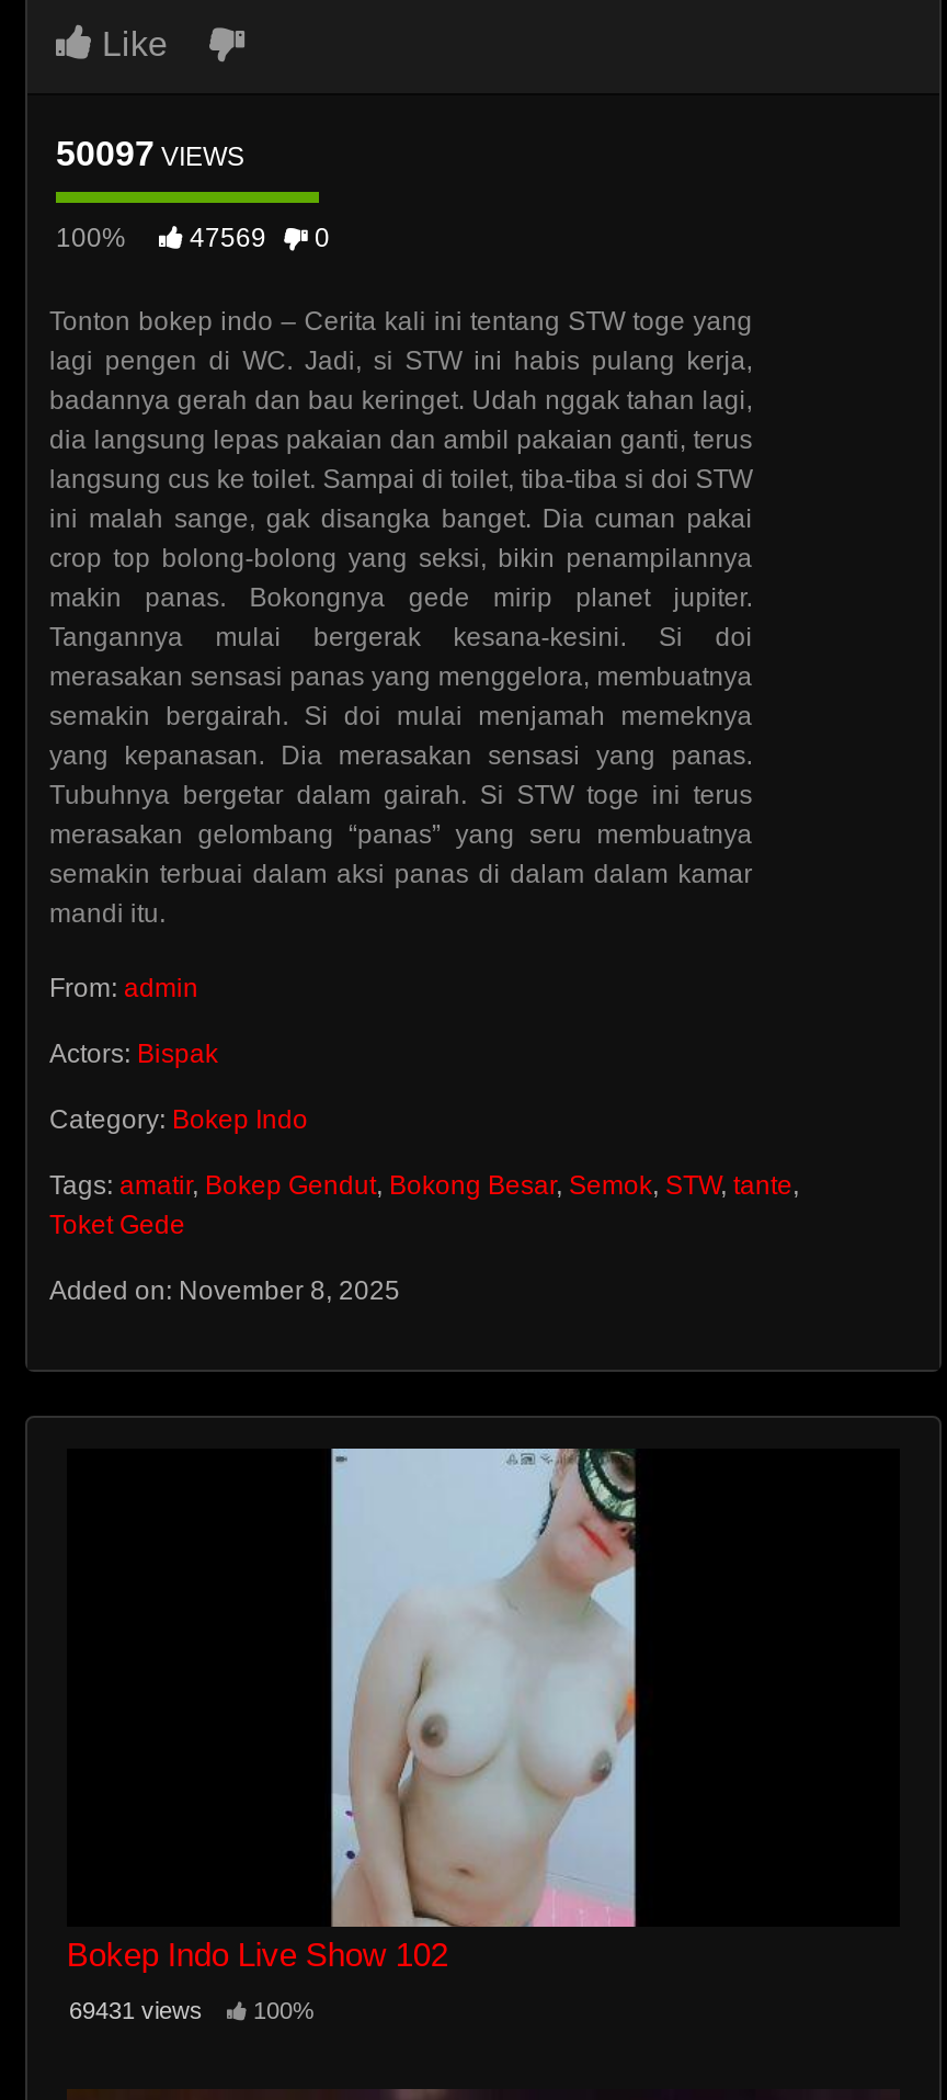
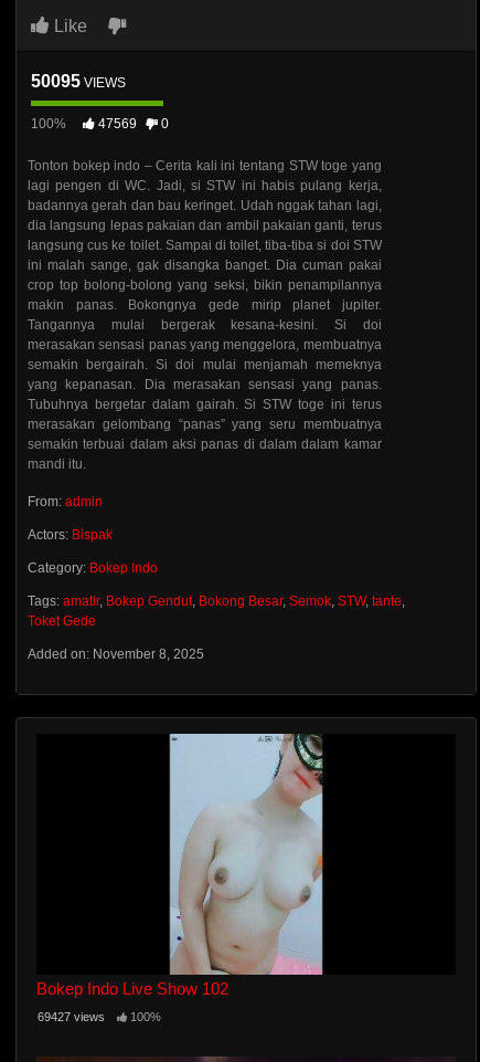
- 50097 VIEWS
+ 50095 VIEWS

- 69431 views 100%
+ 69427 views 100%
